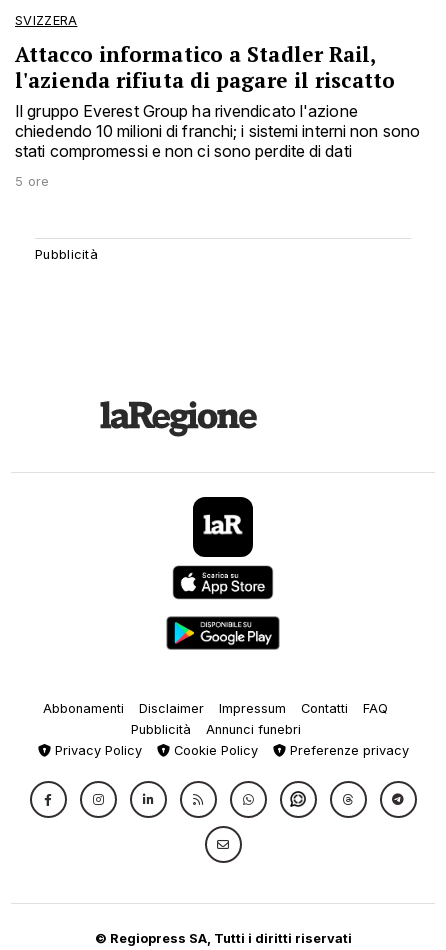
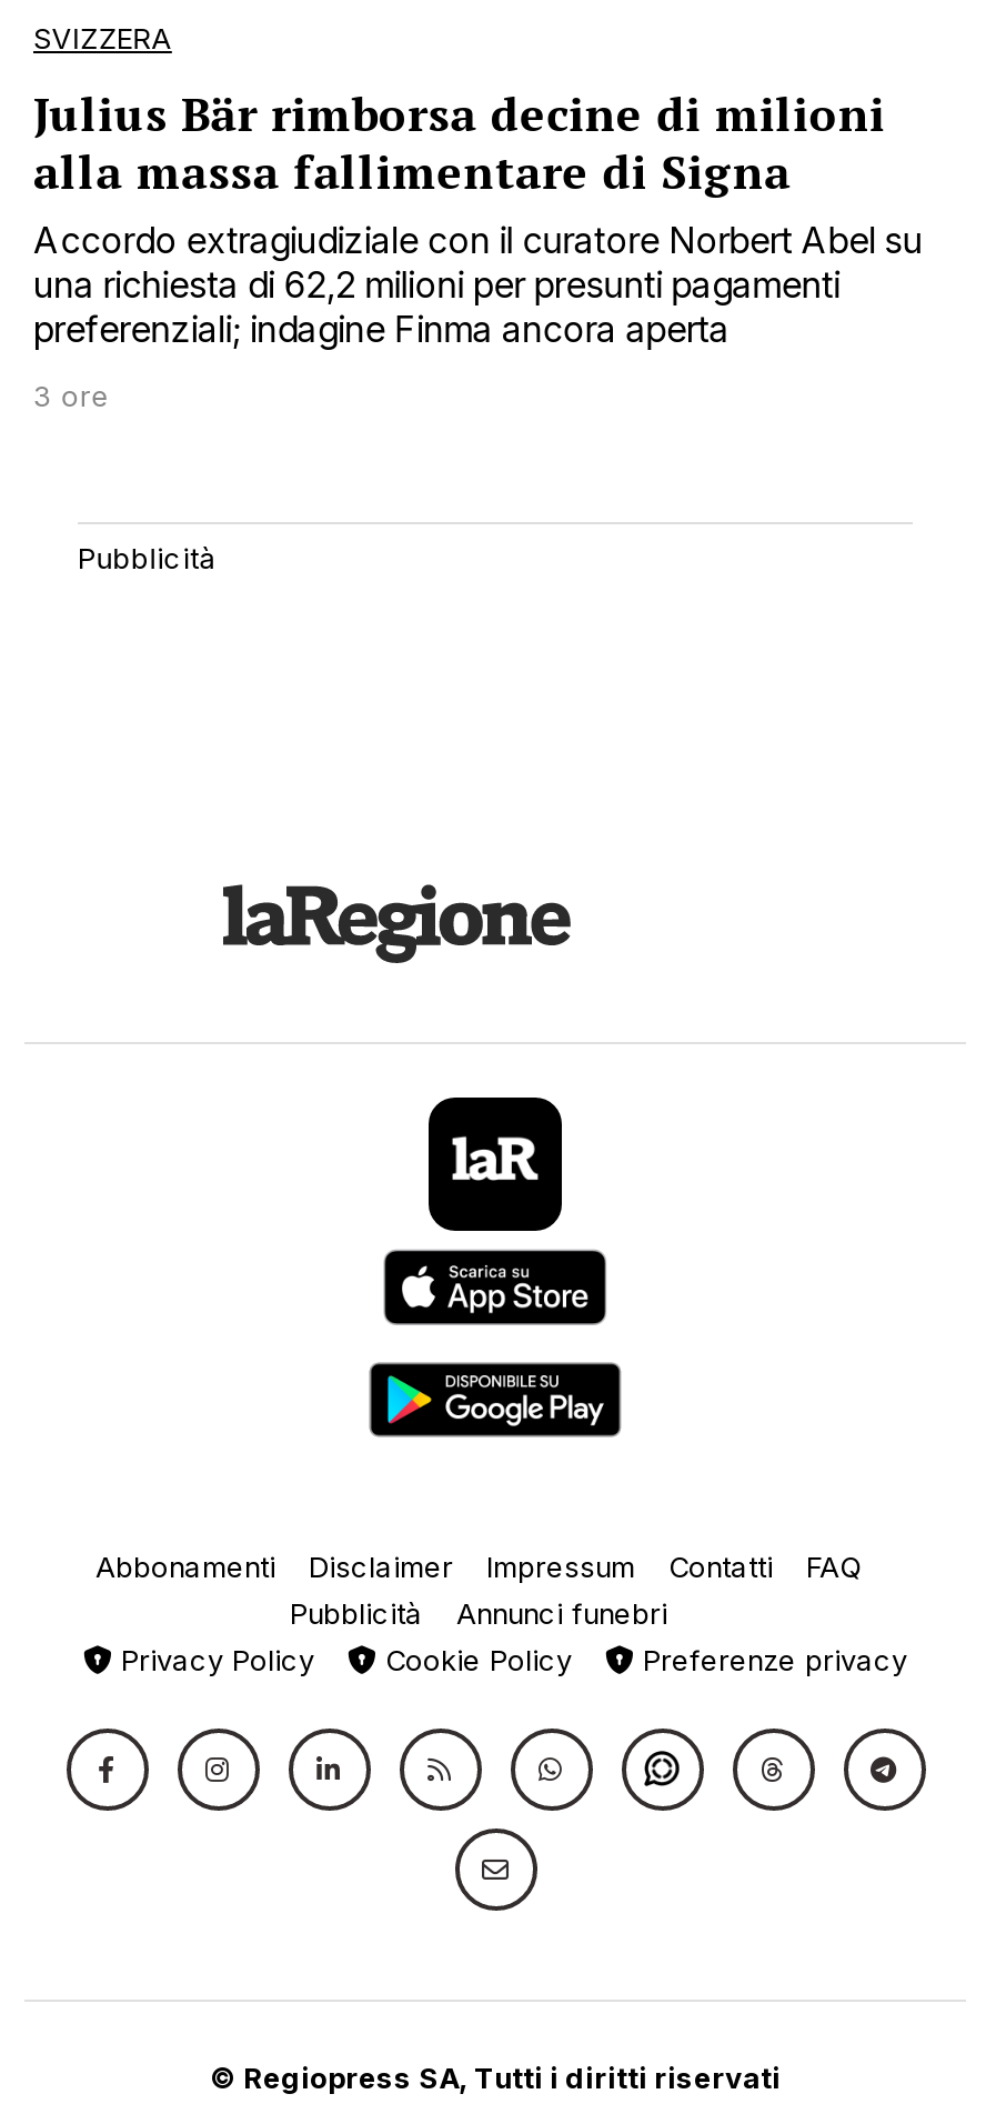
- Attacco informatico a Stadler Rail,
- l'azienda rifiuta di pagare il riscatto
- Il gruppo Everest Group ha rivendicato l'azione
- chiedendo 10 milioni di franchi; i sistemi interni non sono
- stati compromessi e non ci sono perdite di dati
+ Julius Bär rimborsa decine di milioni
+ alla massa fallimentare di Signa
+ Accordo extragiudiziale con il curatore Norbert Abel su
+ una richiesta di 62,2 milioni per presunti pagamenti
+ preferenziali; indagine Finma ancora aperta

- 5 ore
+ 3 ore
